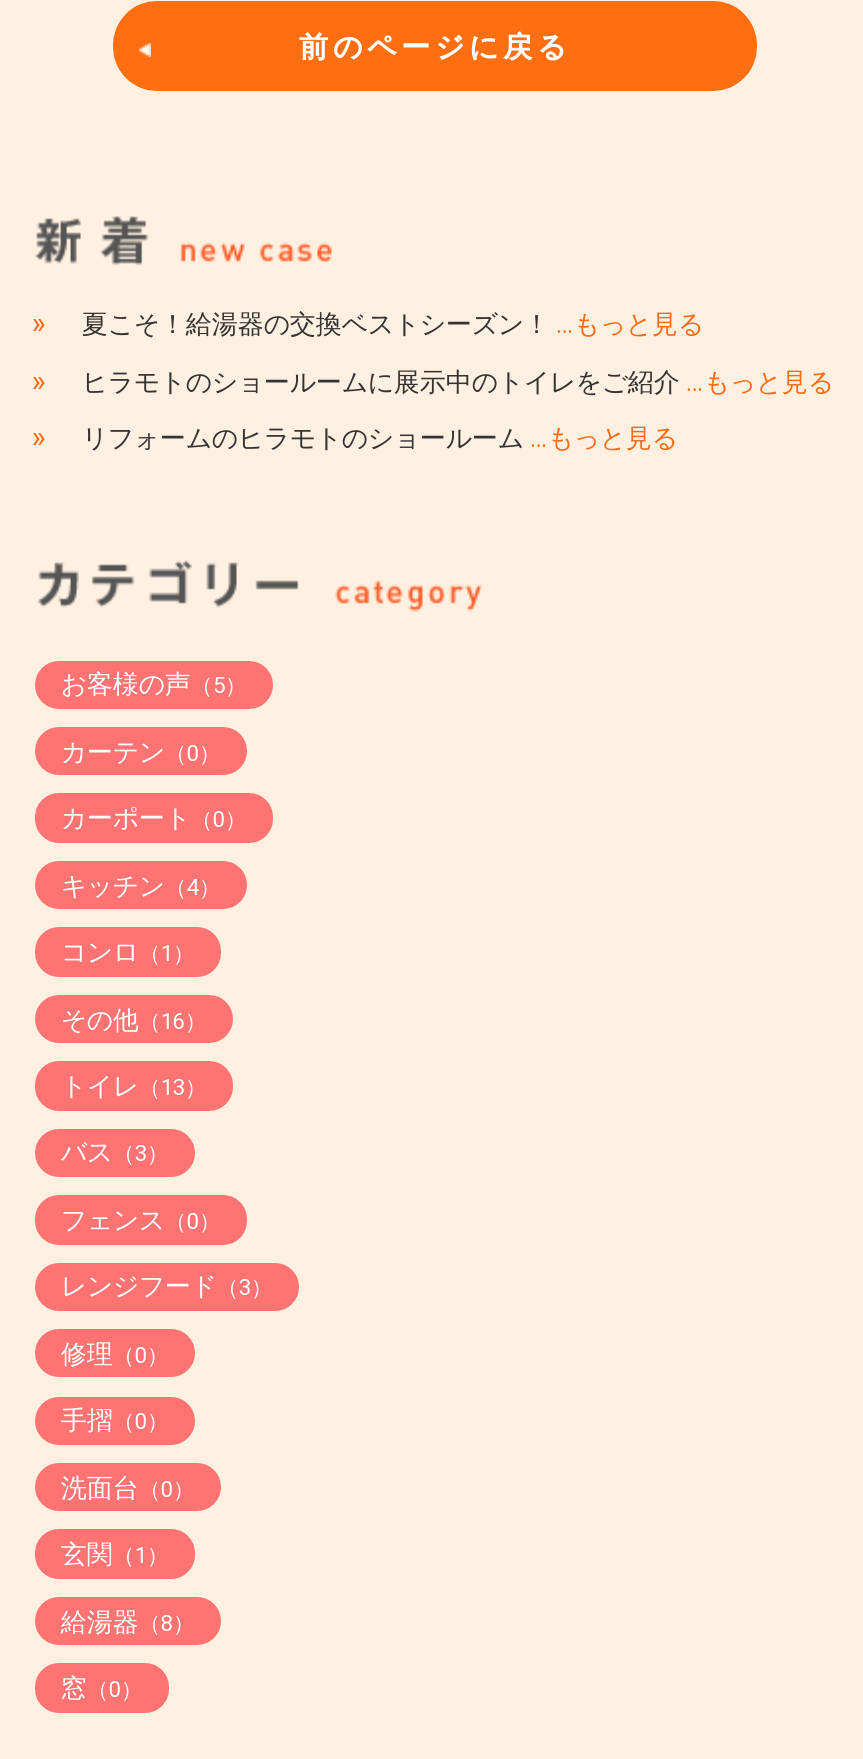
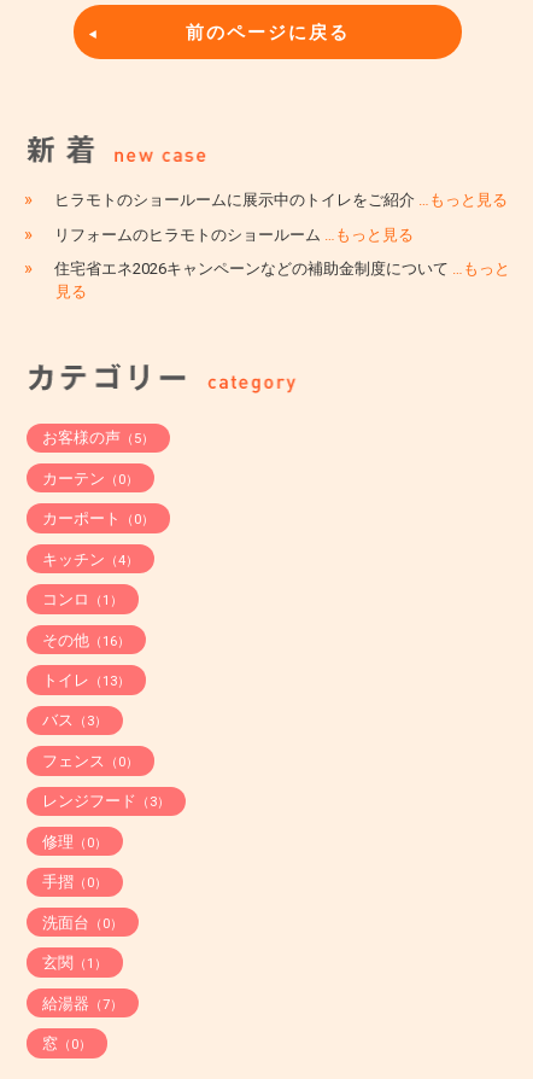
- » 夏こそ！給湯器の交換ベストシーズン！…もっと見る

moved up: » ヒラモトのショールームに展示中のトイレをご紹介…もっと見る | » リフォームのヒラモトのショールーム…もっと見る

+ » 住宅省エネ2026キャンペーンなどの補助金制度について…もっと
+ 見る

- 給湯器（8）
+ 給湯器（7）
